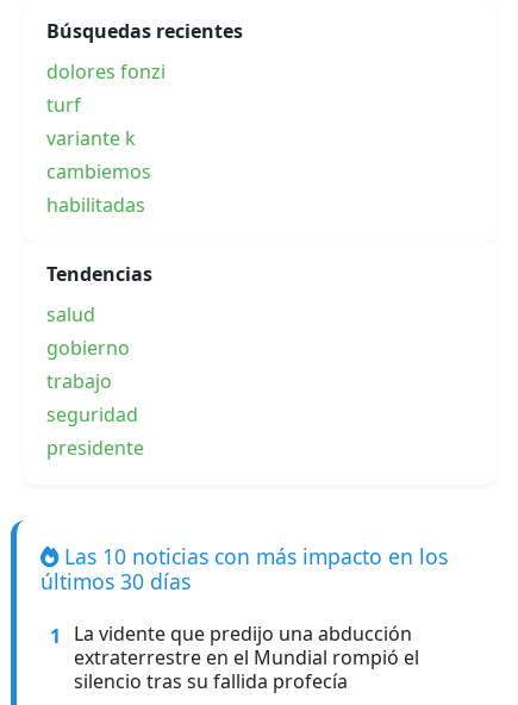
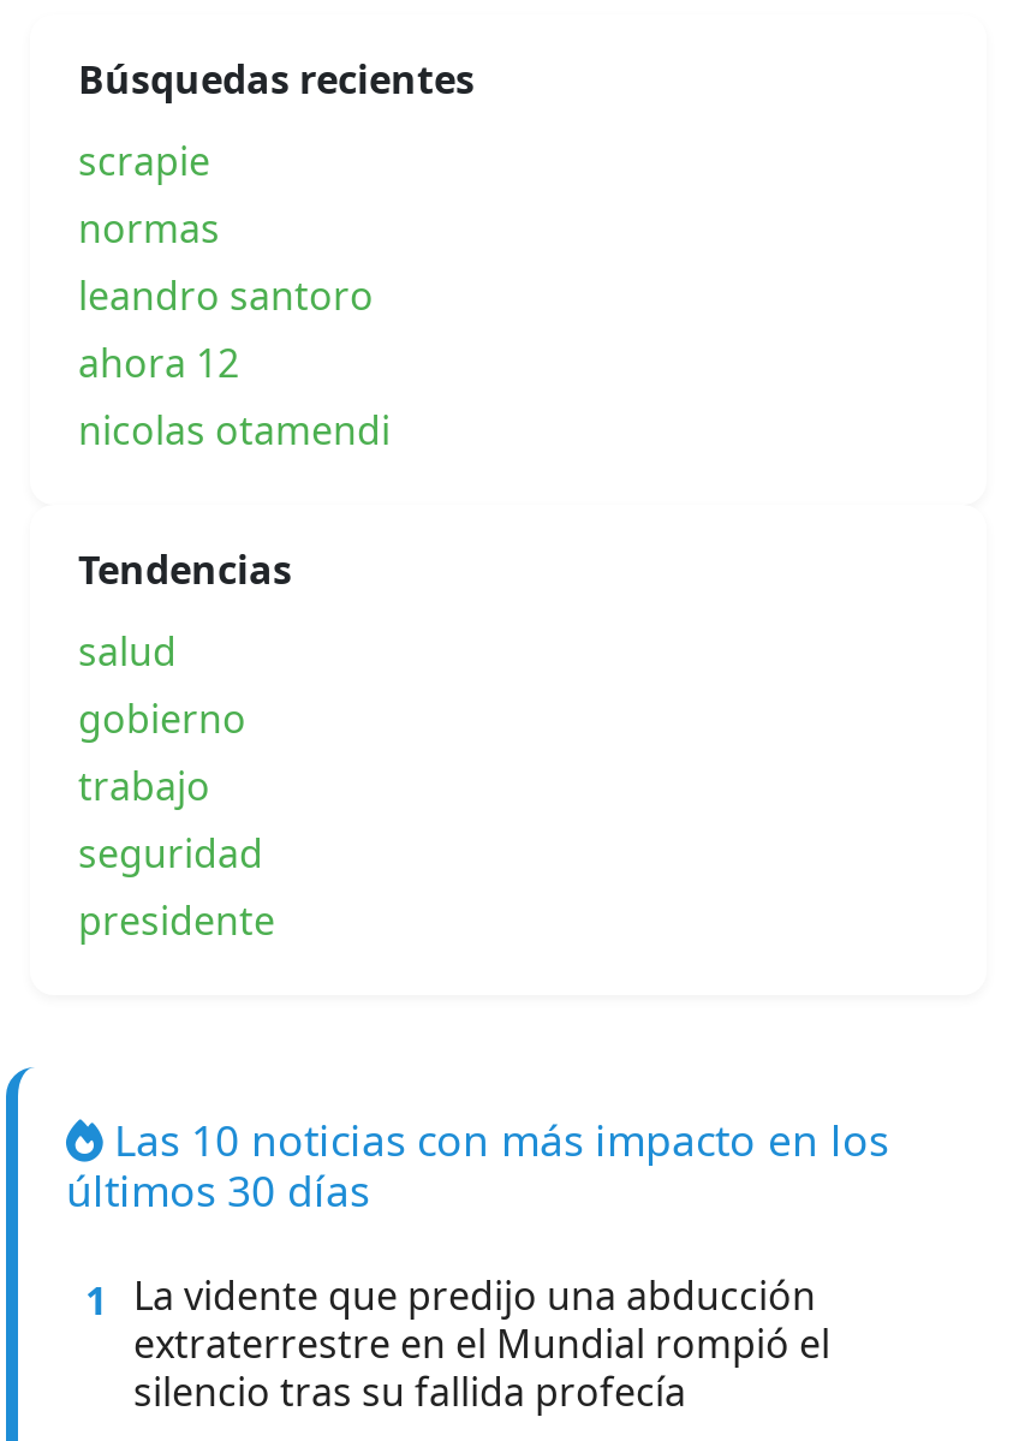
- dolores fonzi
- turf
- variante k
- cambiemos
- habilitadas
+ scrapie
+ normas
+ leandro santoro
+ ahora 12
+ nicolas otamendi
